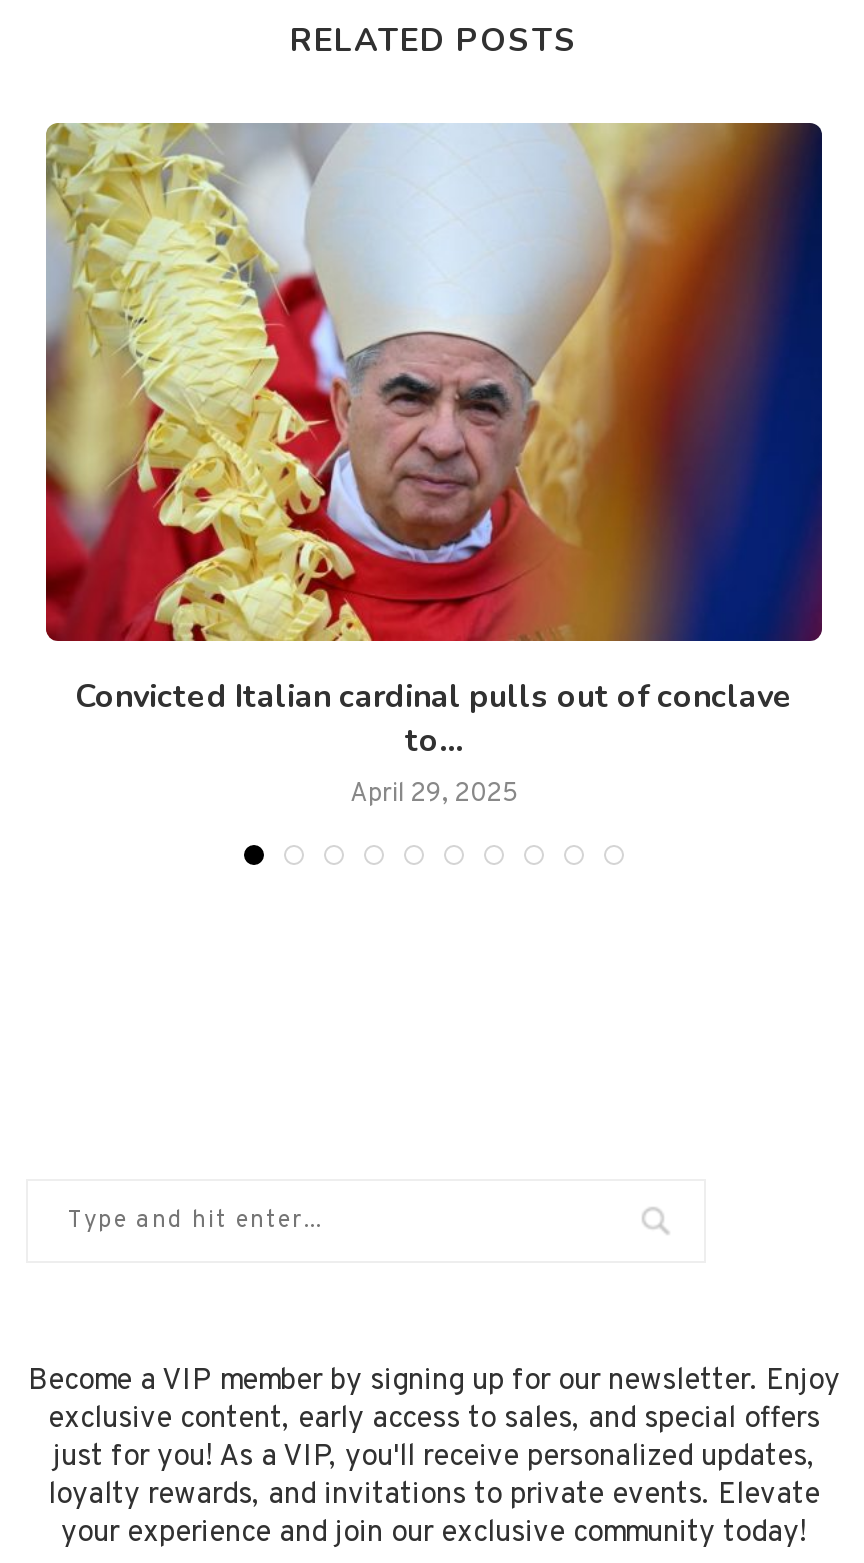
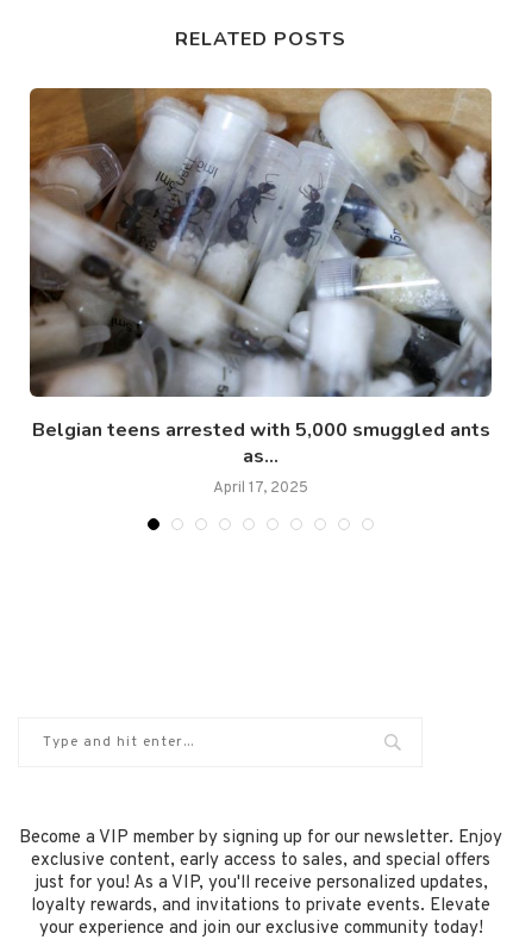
- [image]
- Convicted Italian cardinal pulls out of conclave
- to...
- April 29, 2025
+ [image]
+ Belgian teens arrested with 5,000 smuggled ants
+ as...
+ April 17, 2025
